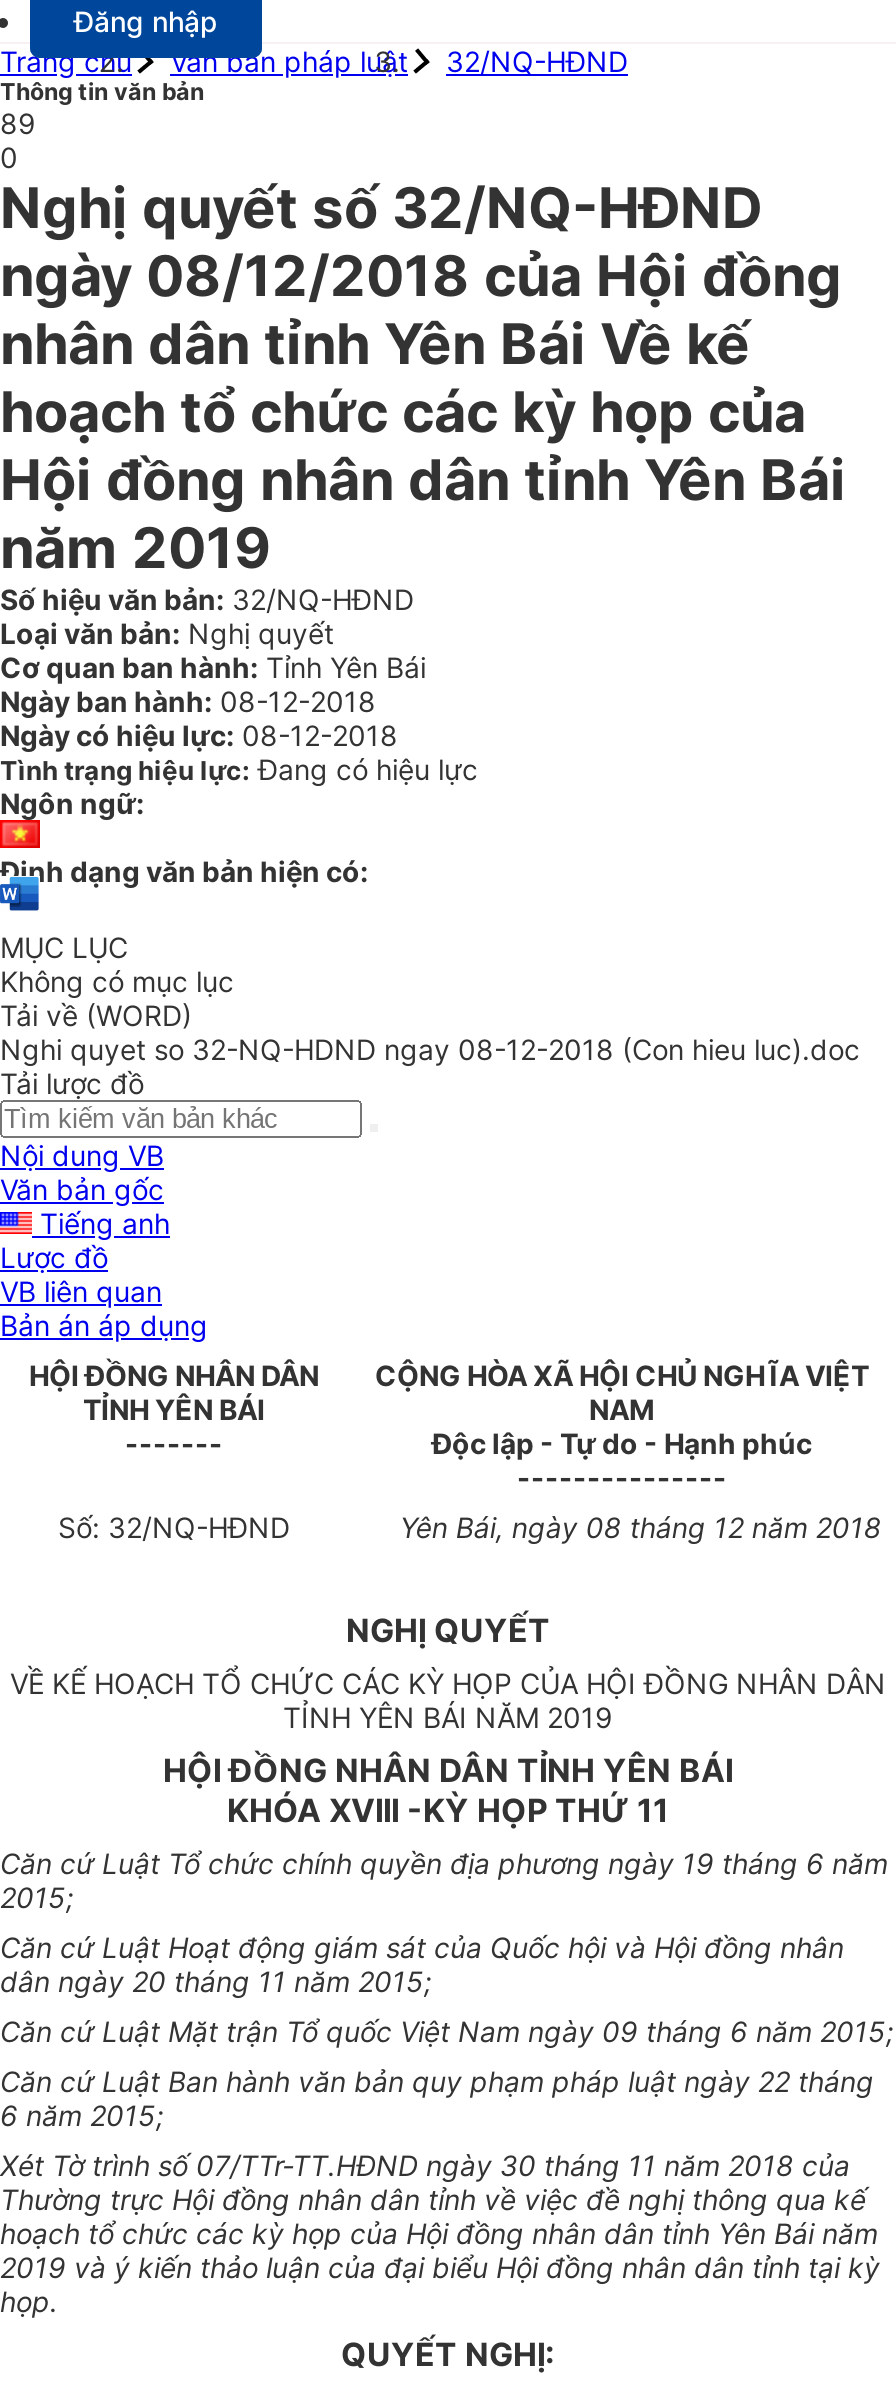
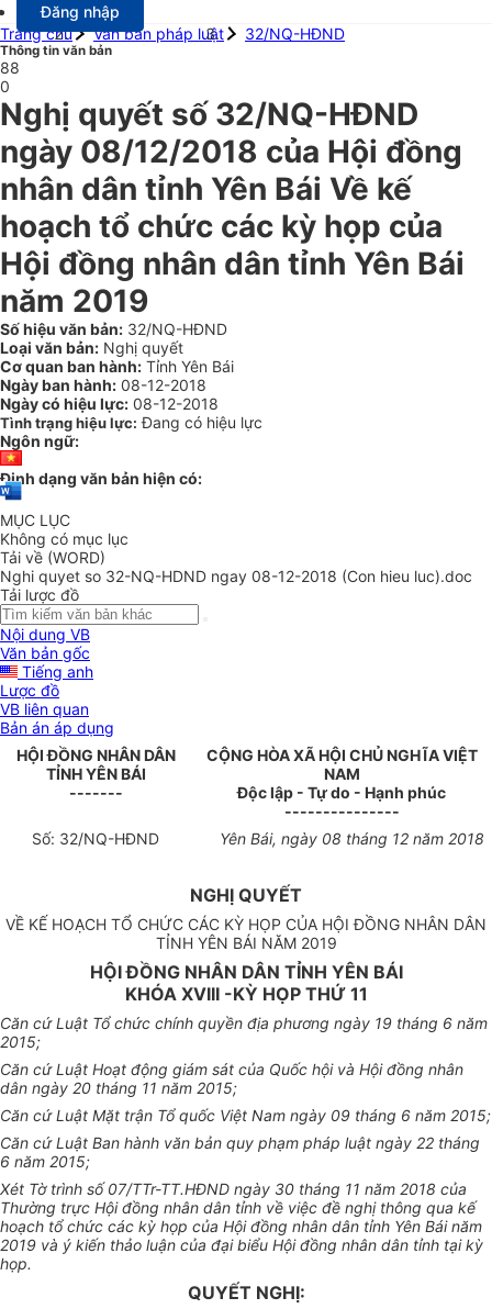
- 89
+ 88
